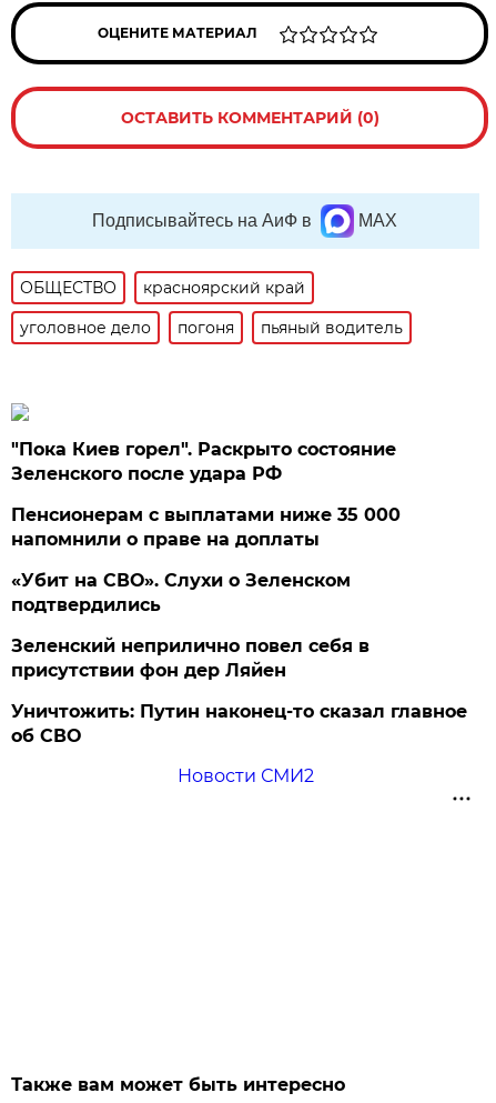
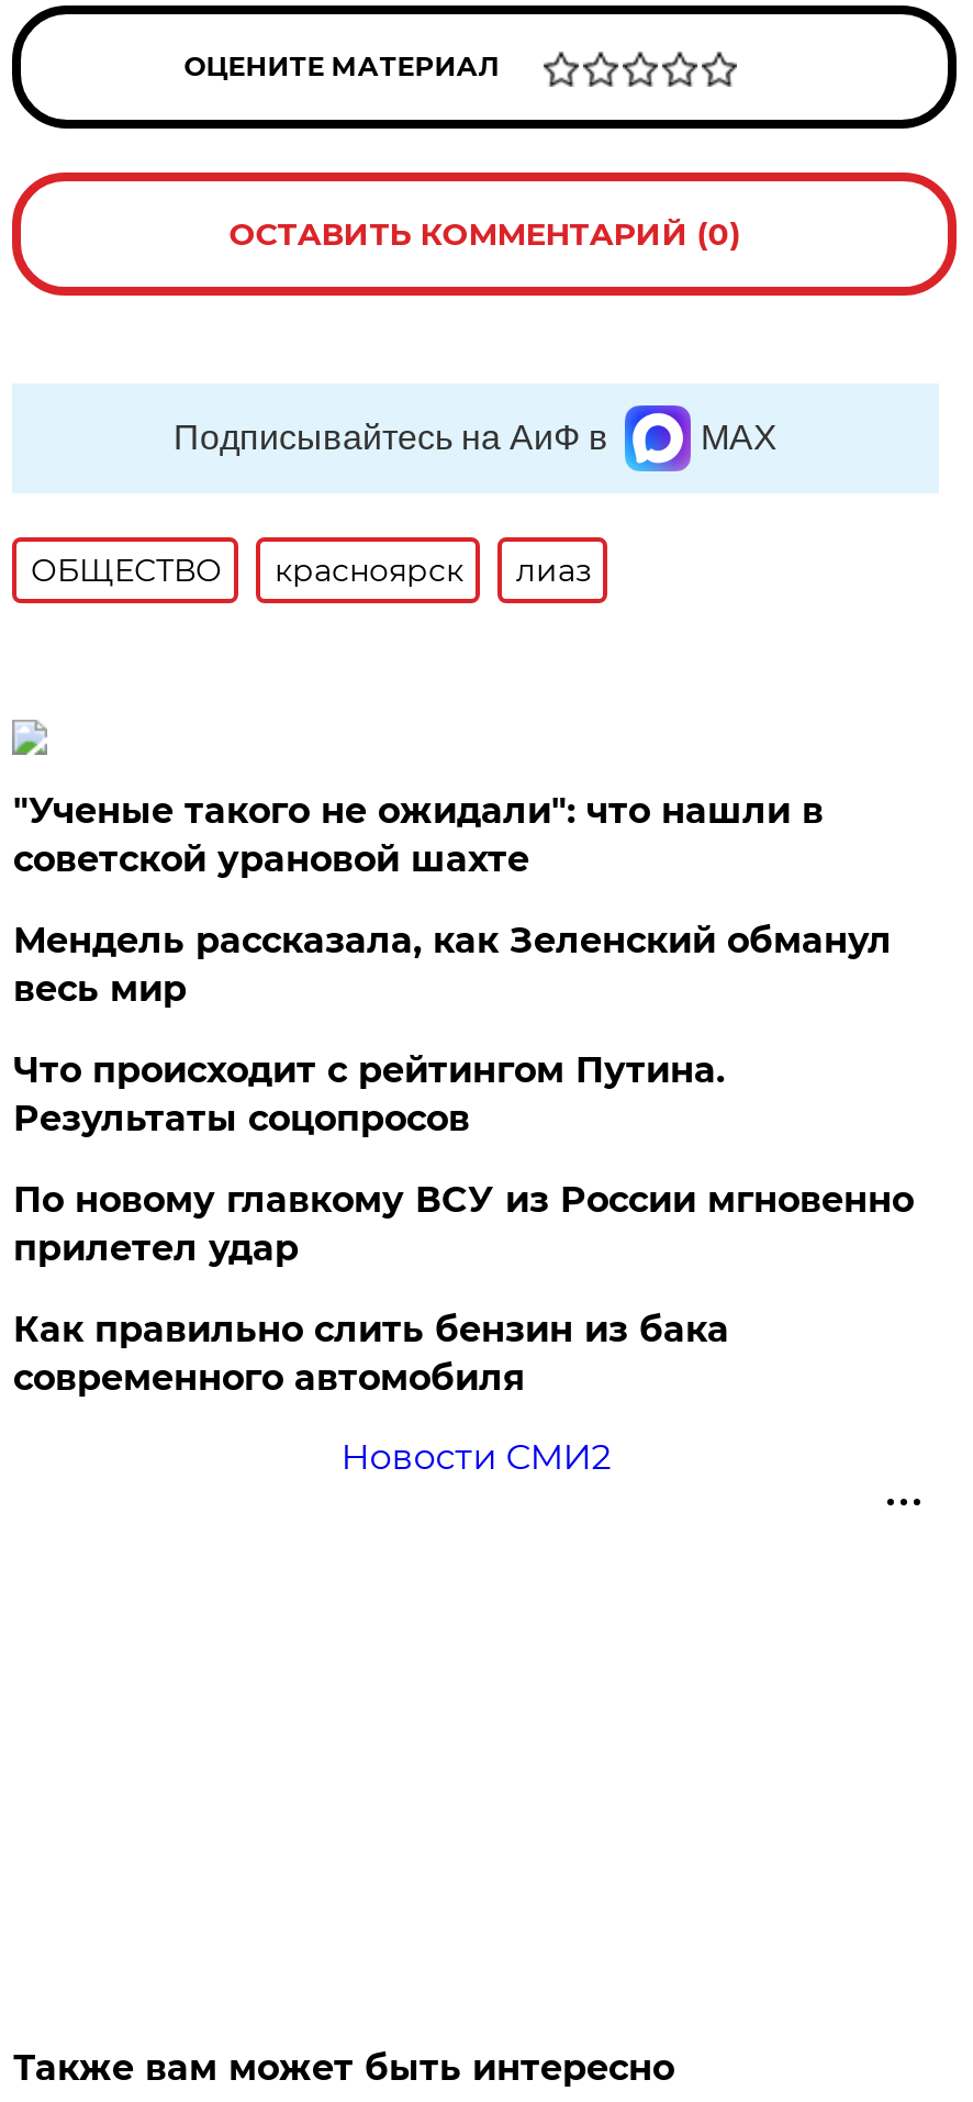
- красноярский край
- уголовное дело
- погоня
- пьяный водитель
+ красноярск
+ лиаз

- "Пока Киев горел". Раскрыто состояние
- Зеленского после удара РФ
- Пенсионерам с выплатами ниже 35 000
- напомнили о праве на доплаты
- «Убит на СВО». Слухи о Зеленском
- подтвердились
- Зеленский неприлично повел cебя в
- присутствии фон дер Ляйен
- Уничтожить: Путин наконец-то сказал главное
- об СВО
+ "Ученые такого не ожидали": что нашли в
+ советской урановой шахте
+ Мендель рассказала, как Зеленский обманул
+ весь мир
+ Что происходит с рейтингом Путина.
+ Результаты соцопросов
+ По новому главкому ВСУ из России мгновенно
+ прилетел удар
+ Как правильно слить бензин из бака
+ современного автомобиля
